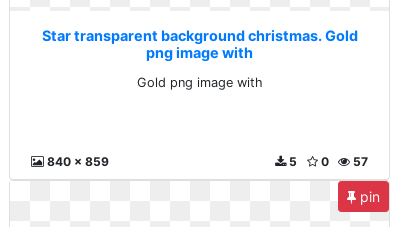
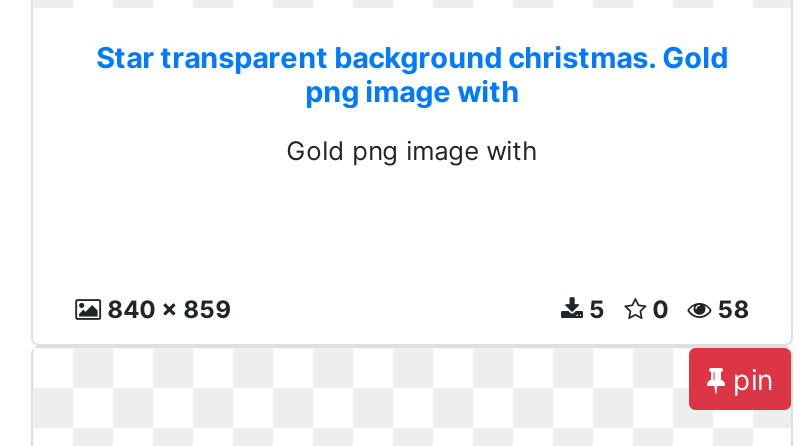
- 5 0 57
+ 5 0 58
